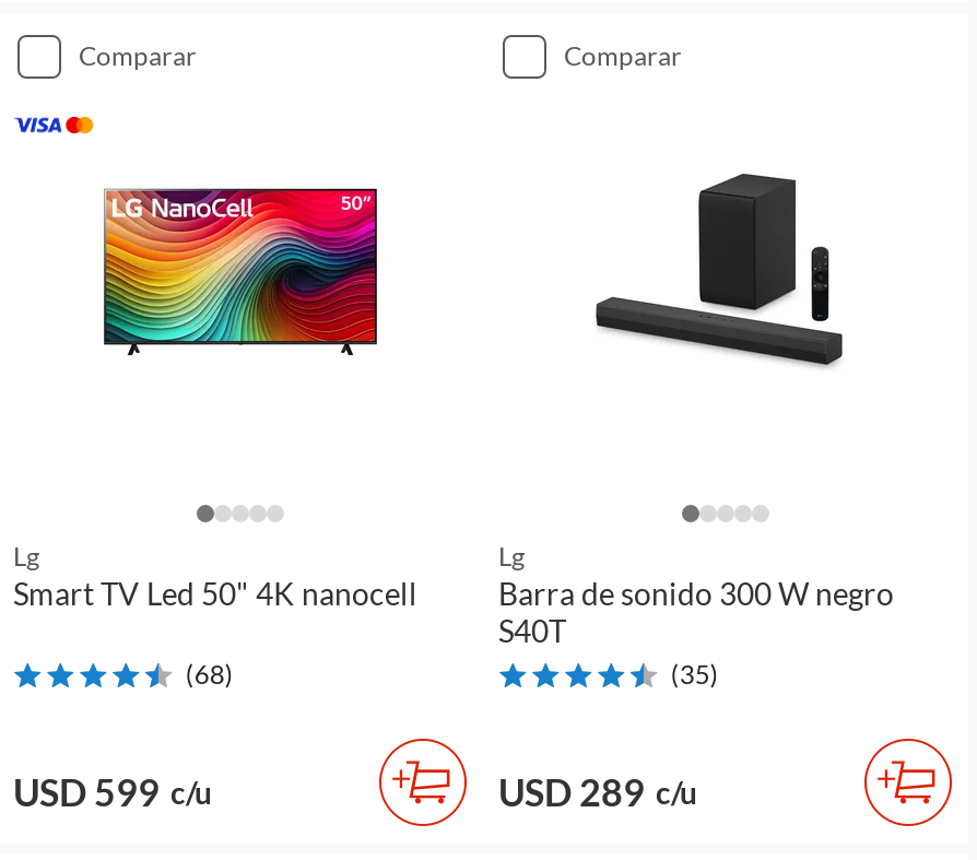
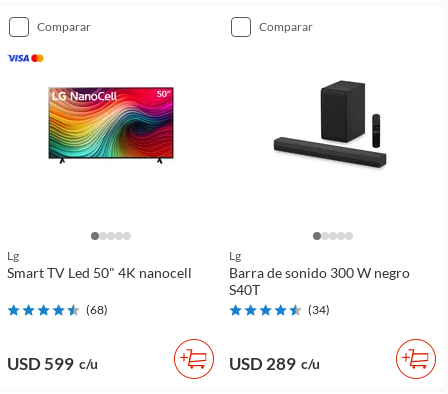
- (35)
+ (34)
